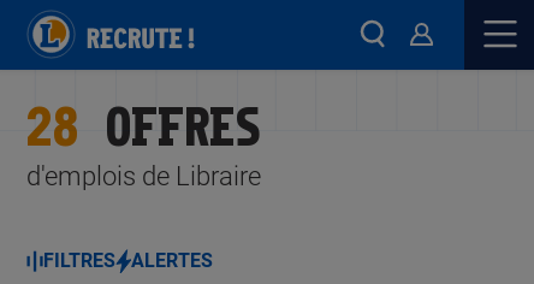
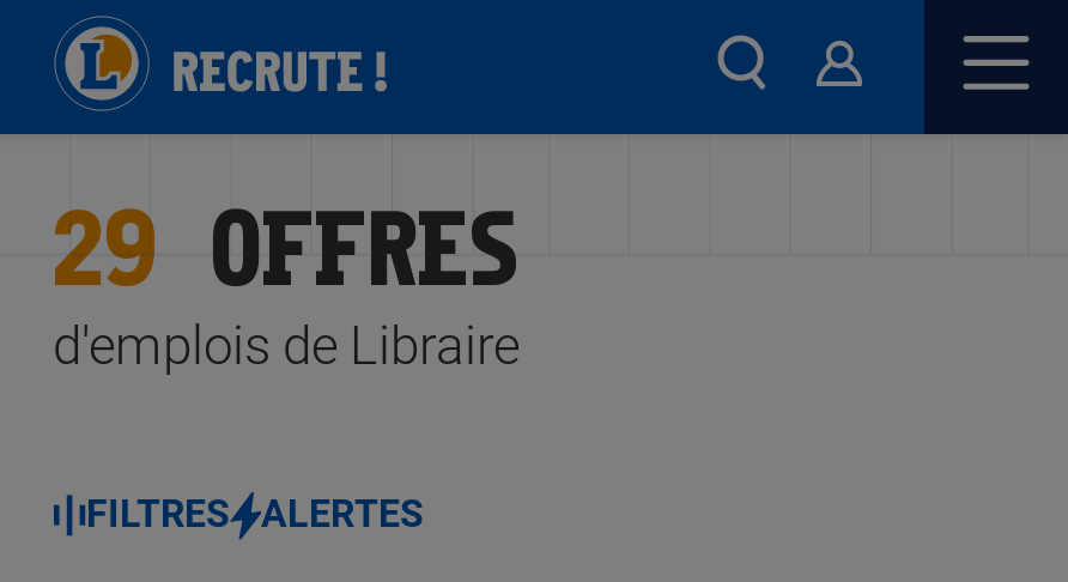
- 28 OFFRES
+ 29 OFFRES
